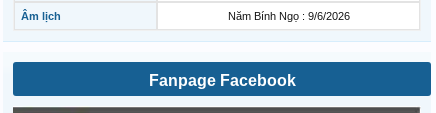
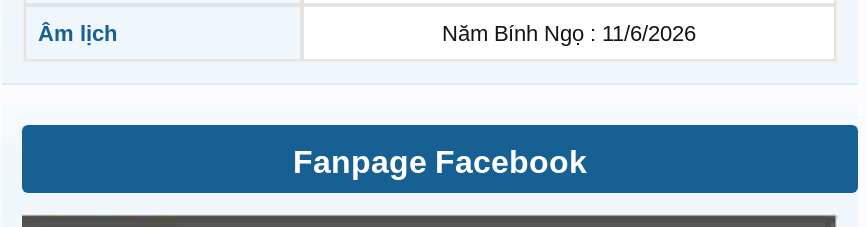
- Năm Bính Ngọ : 9/6/2026
+ Năm Bính Ngọ : 11/6/2026
